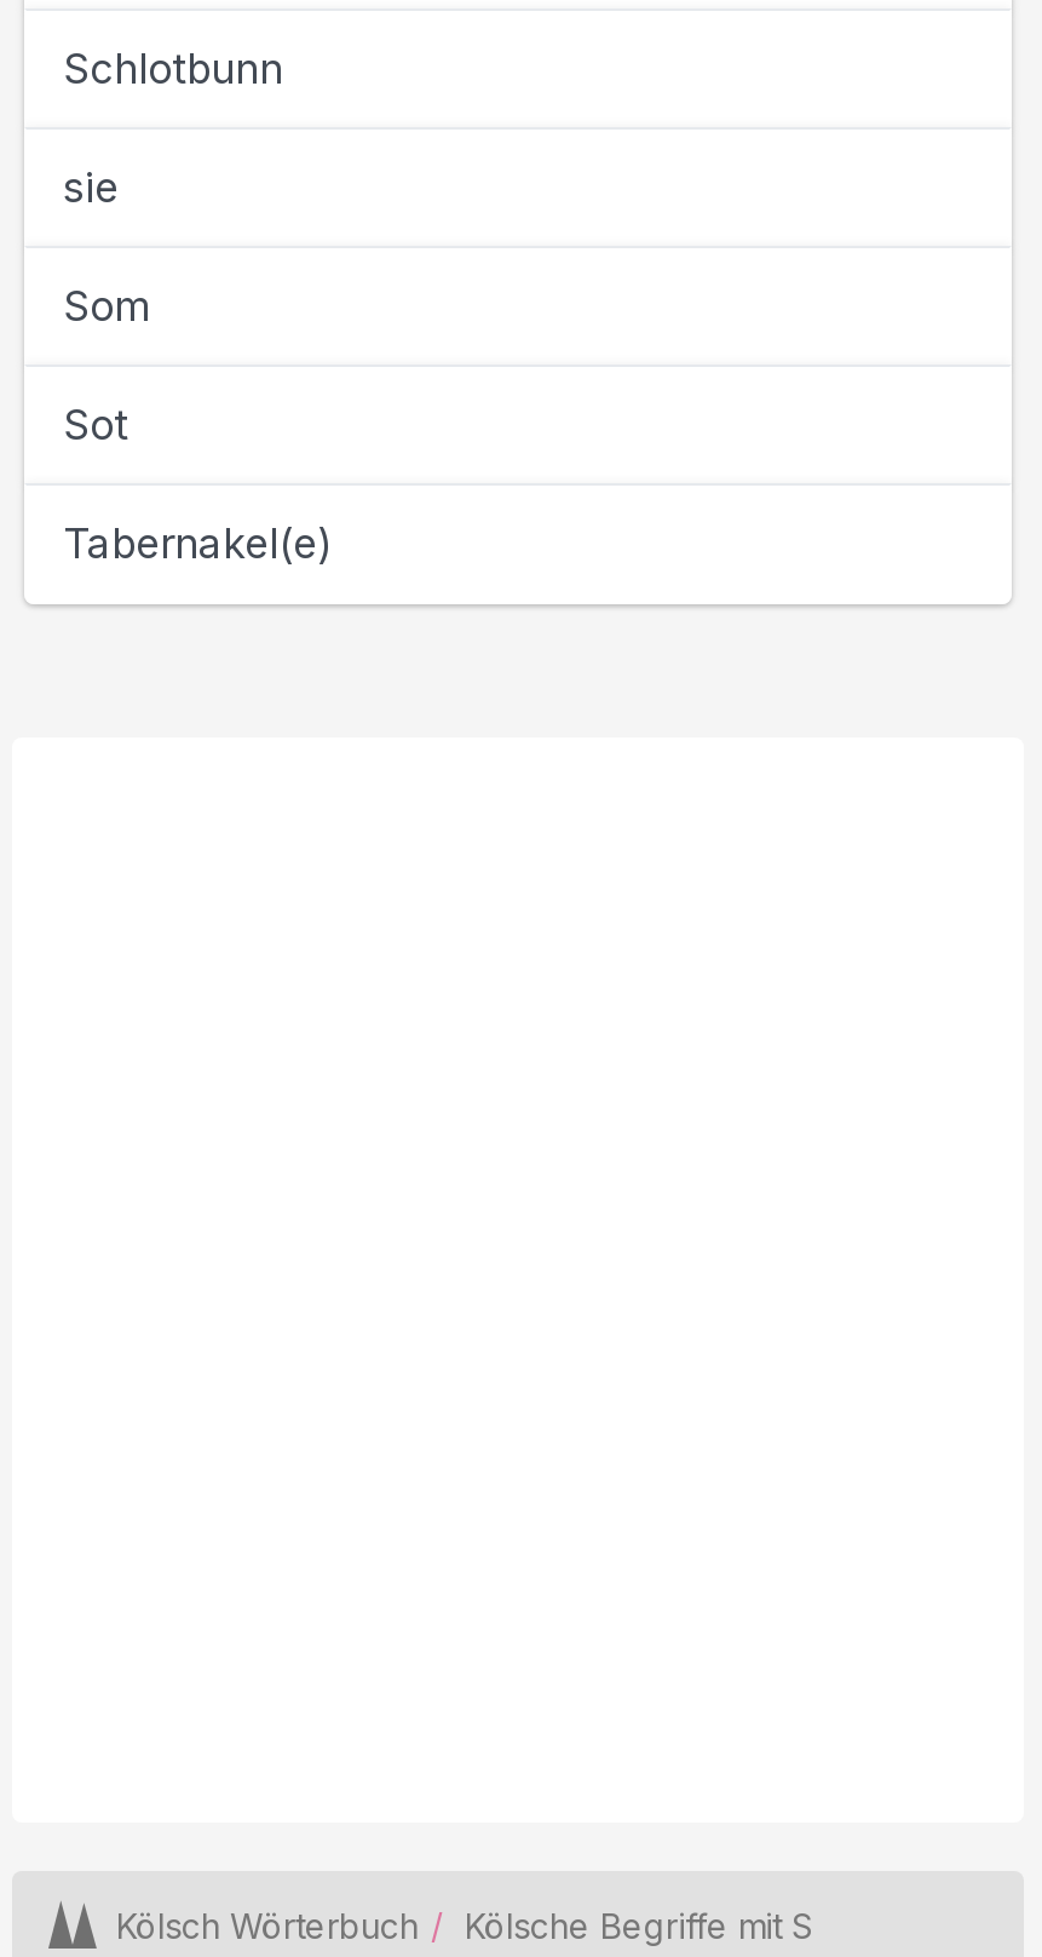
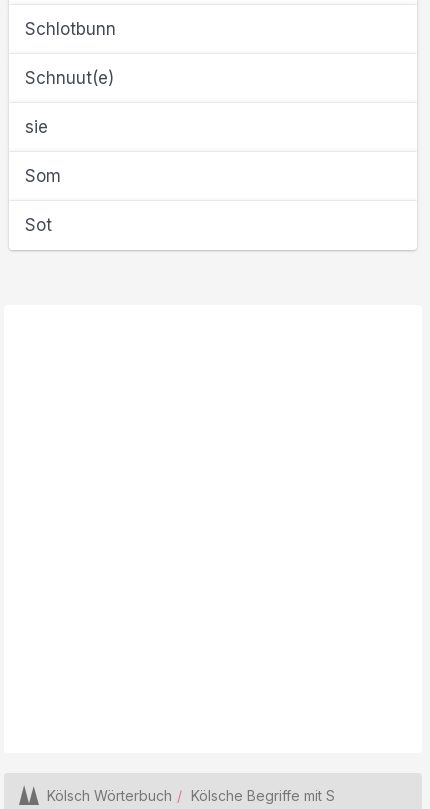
+ Schnuut(e)

moved down: sie | Som | Sot

- Tabernakel(e)
